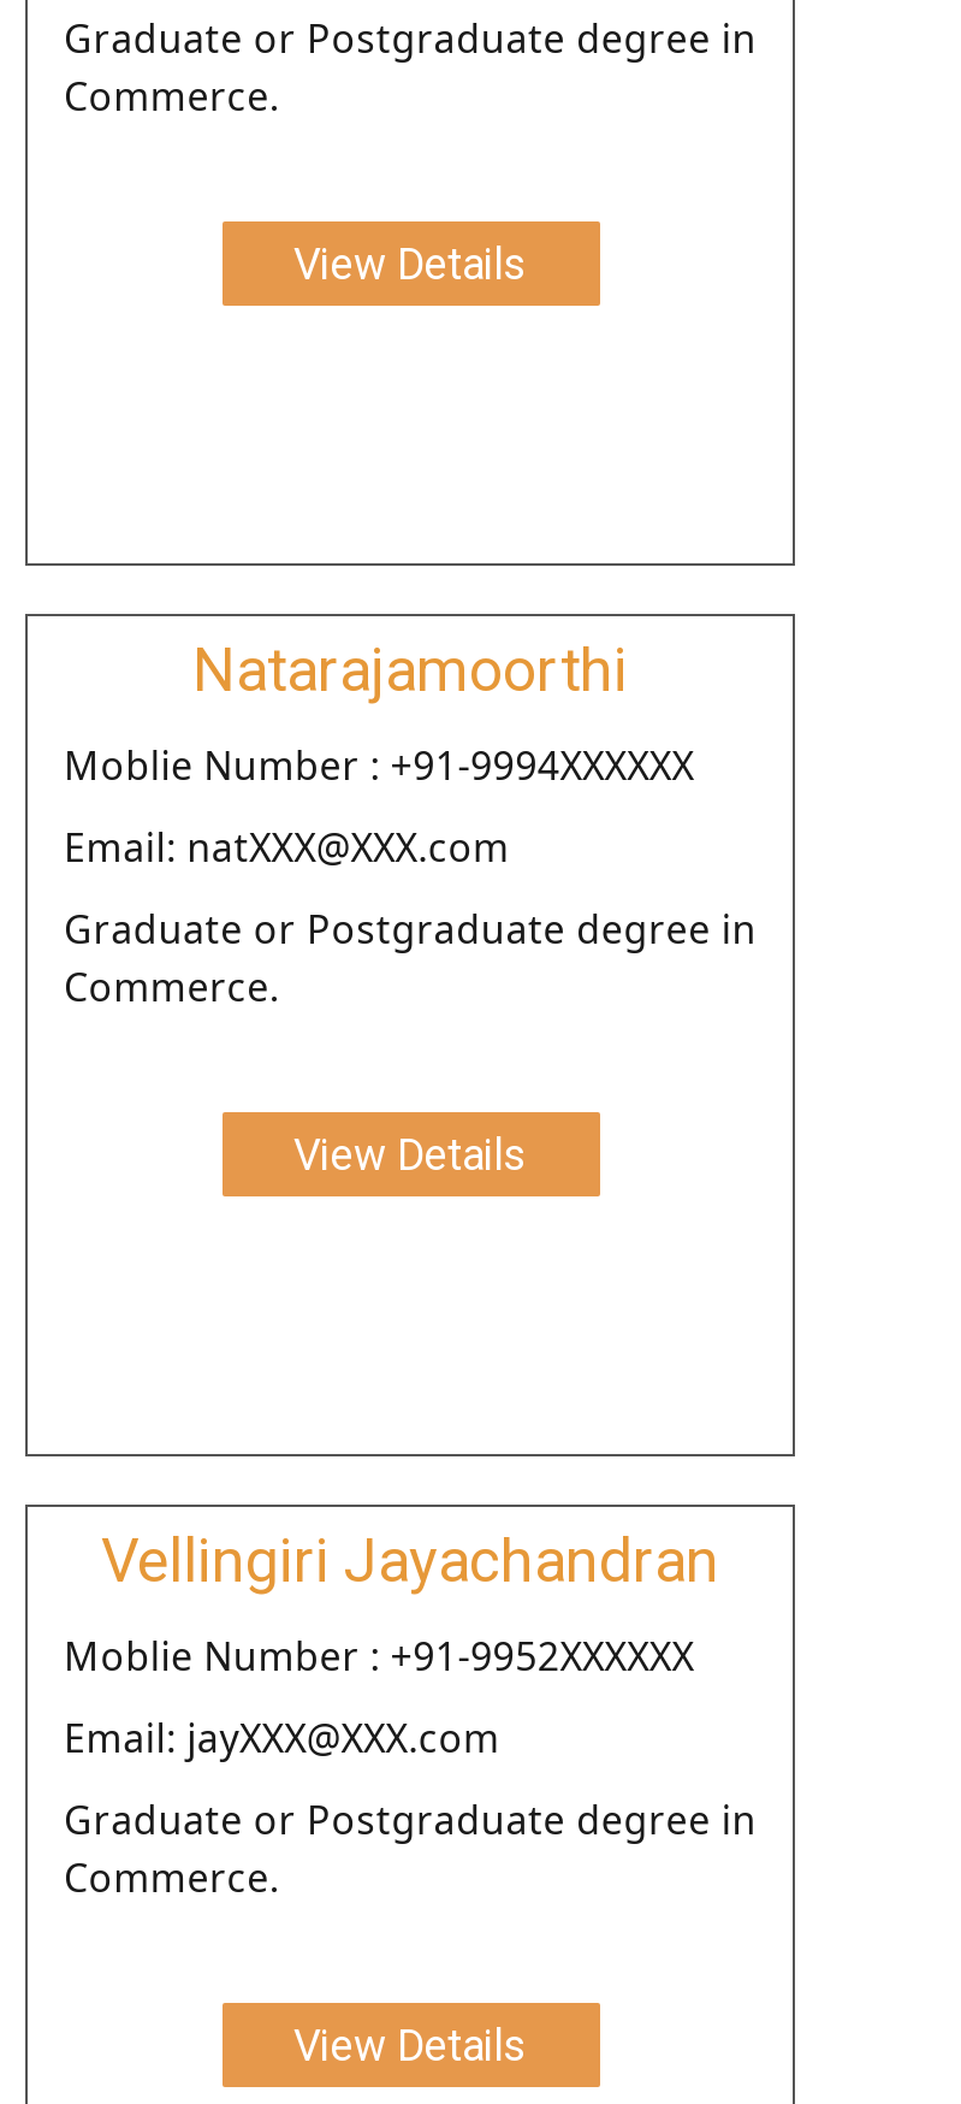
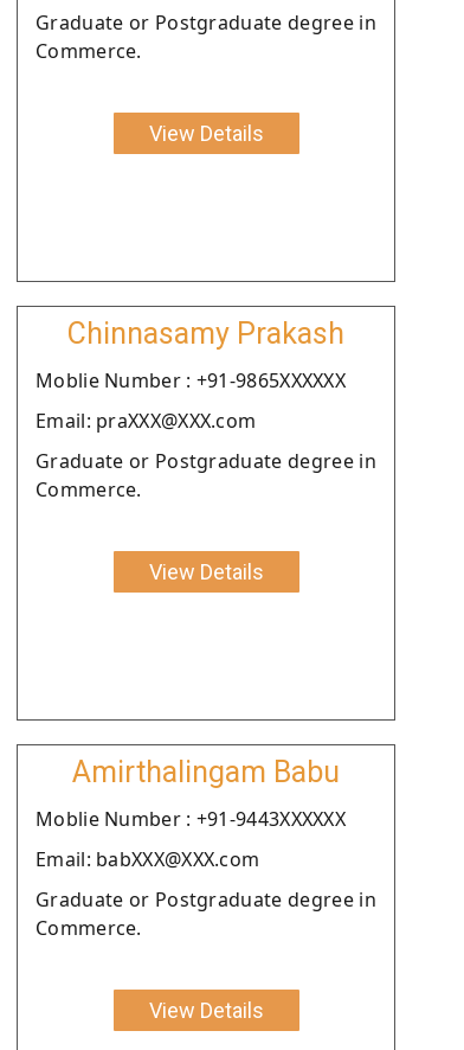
- Natarajamoorthi
+ Chinnasamy Prakash

- Moblie Number : +91-9994XXXXXX
+ Moblie Number : +91-9865XXXXXX

- Email: natXXX@XXX.com
+ Email: praXXX@XXX.com

- Vellingiri Jayachandran
+ Amirthalingam Babu

- Moblie Number : +91-9952XXXXXX
+ Moblie Number : +91-9443XXXXXX

- Email: jayXXX@XXX.com
+ Email: babXXX@XXX.com
